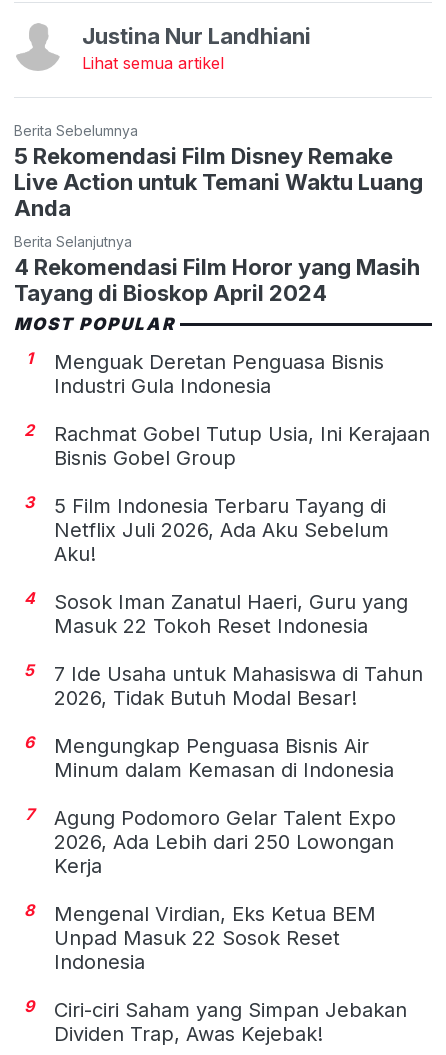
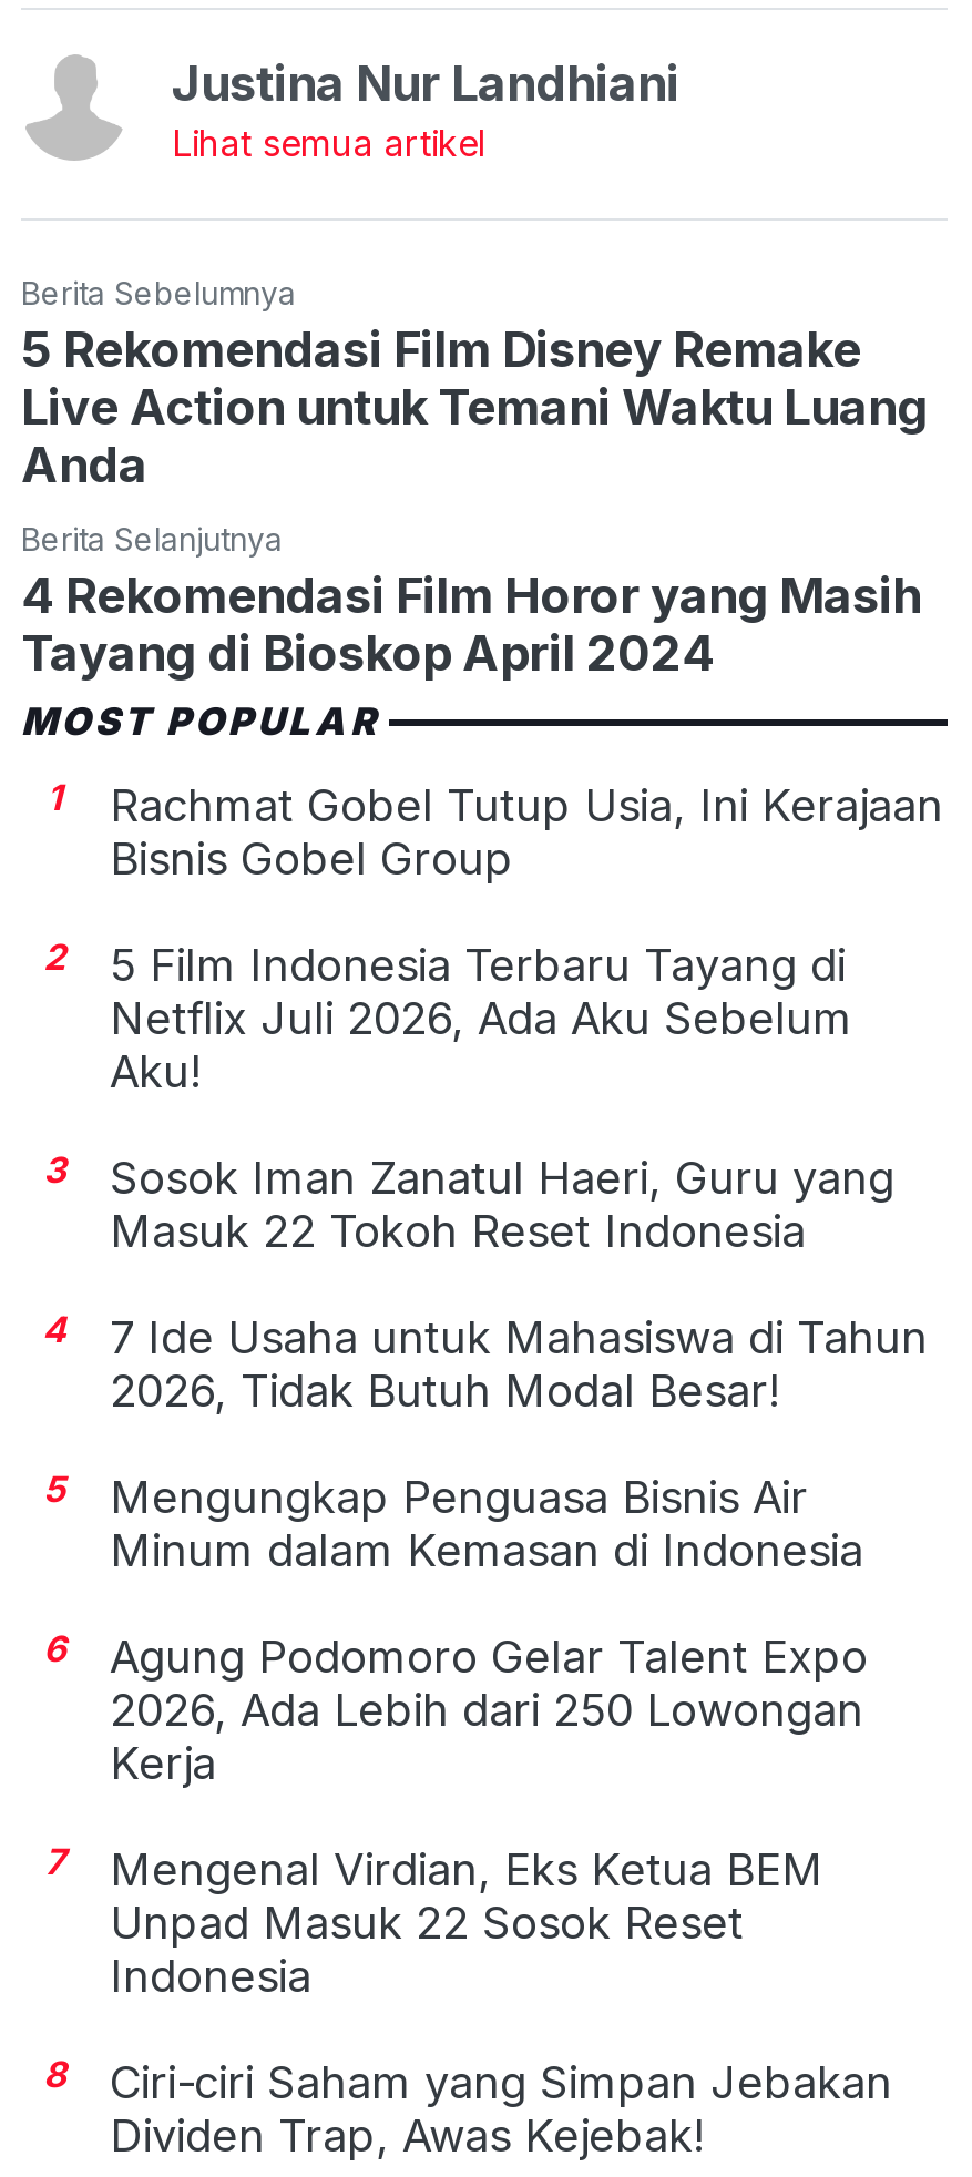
- Menguak Deretan Penguasa Bisnis
- Industri Gula Indonesia
- 2

- 3 5 Film Indonesia Terbaru Tayang di
+ 2 5 Film Indonesia Terbaru Tayang di

- 4 Sosok Iman Zanatul Haeri, Guru yang
+ 3 Sosok Iman Zanatul Haeri, Guru yang

- 5 7 Ide Usaha untuk Mahasiswa di Tahun
+ 4 7 Ide Usaha untuk Mahasiswa di Tahun

- 6 Mengungkap Penguasa Bisnis Air
+ 5 Mengungkap Penguasa Bisnis Air

- 7 Agung Podomoro Gelar Talent Expo
+ 6 Agung Podomoro Gelar Talent Expo

- 8 Mengenal Virdian, Eks Ketua BEM
+ 7 Mengenal Virdian, Eks Ketua BEM

- 9 Ciri-ciri Saham yang Simpan Jebakan
+ 8 Ciri-ciri Saham yang Simpan Jebakan
